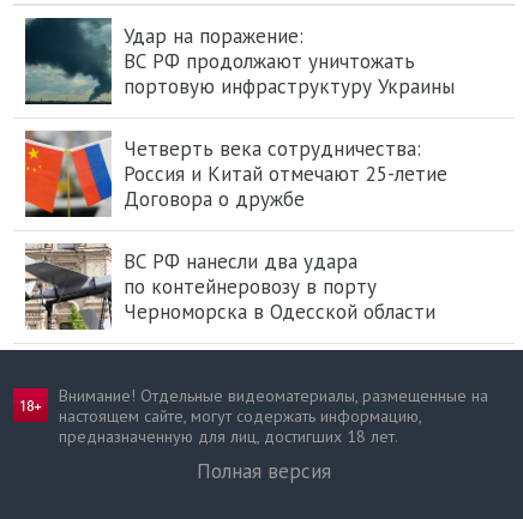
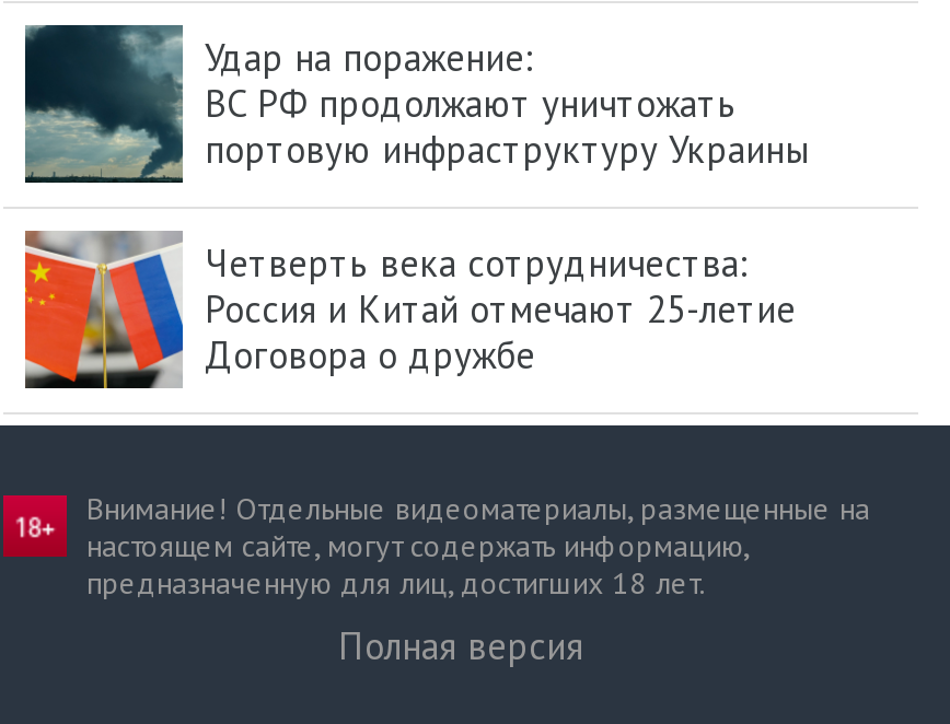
- [image]
- ВС РФ нанесли два удара
- по контейнеровозу в порту
- Черноморска в Одесской области
